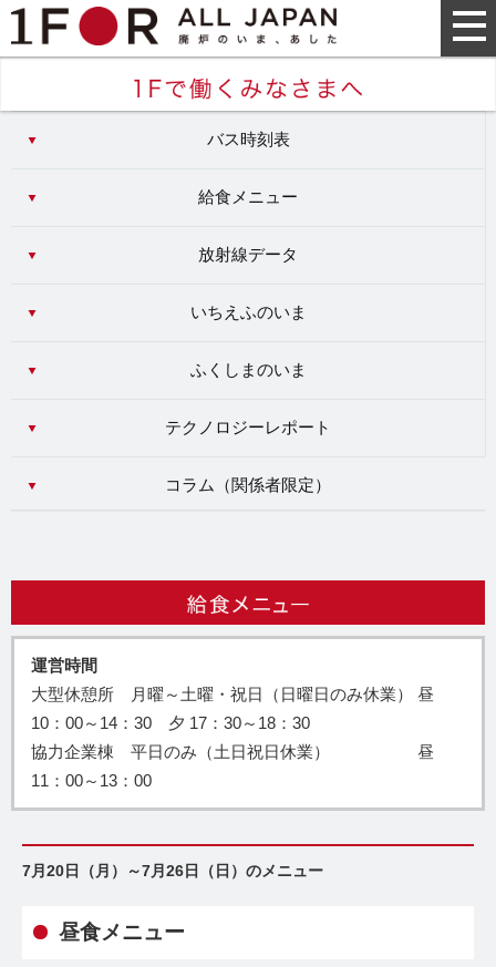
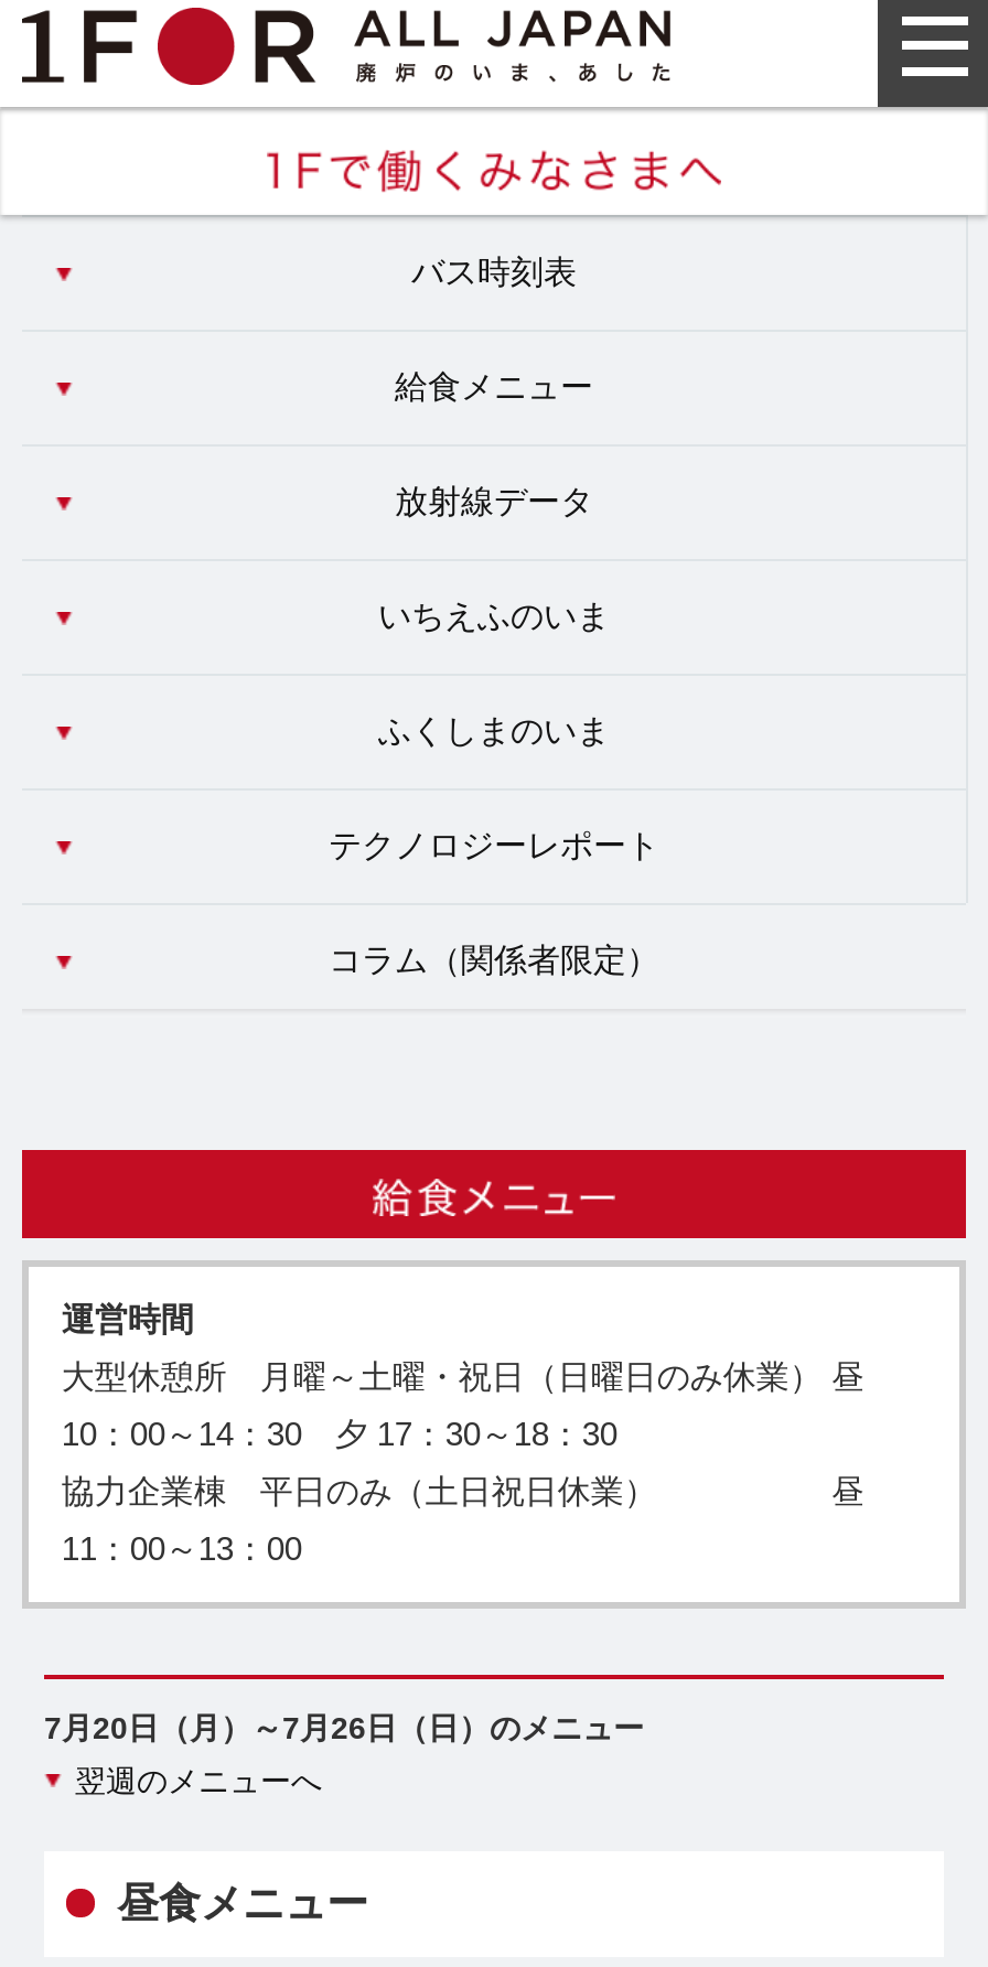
+ 翌週のメニューへ
